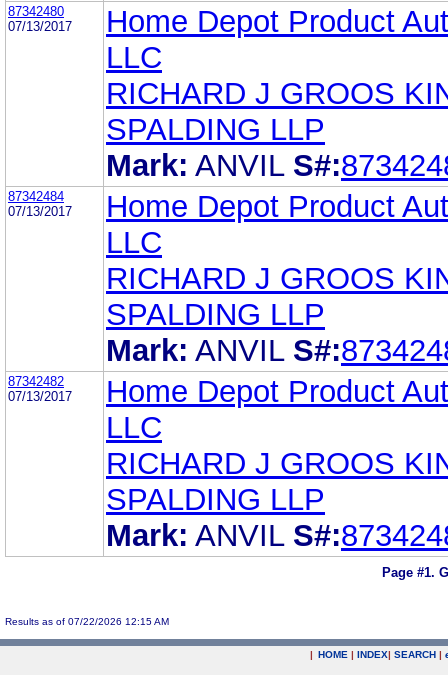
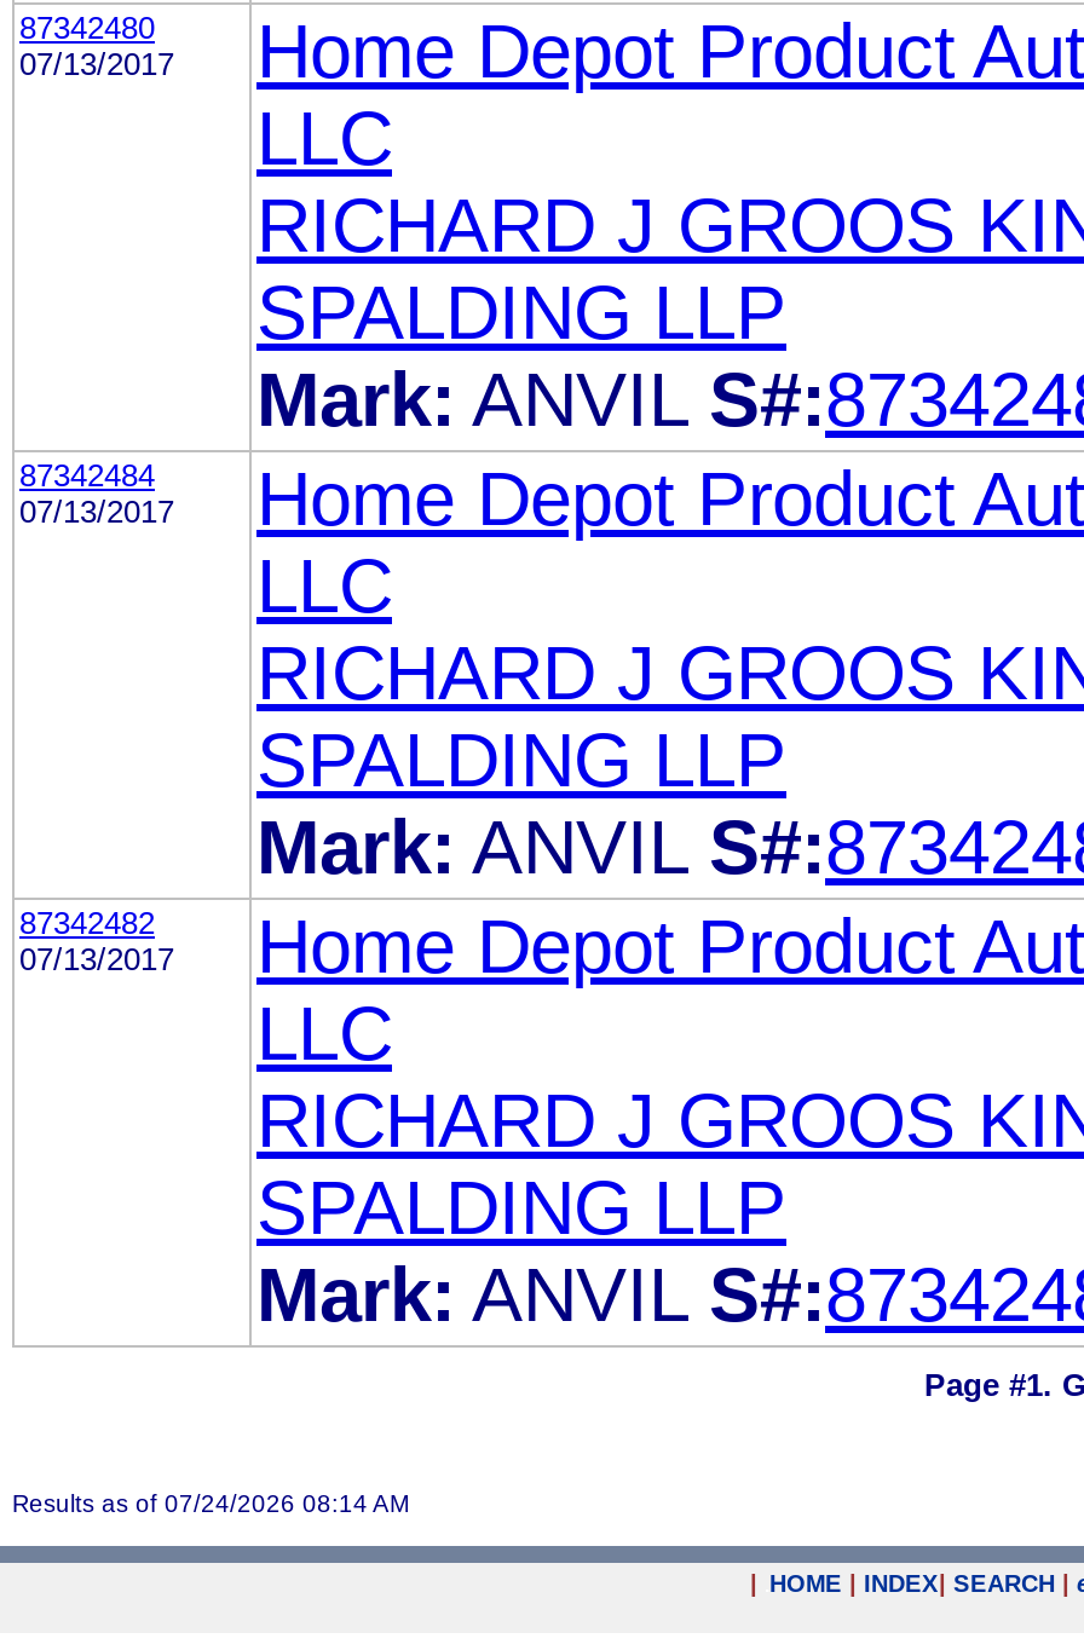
- Results as of 07/22/2026 12:15 AM
+ Results as of 07/24/2026 08:14 AM
